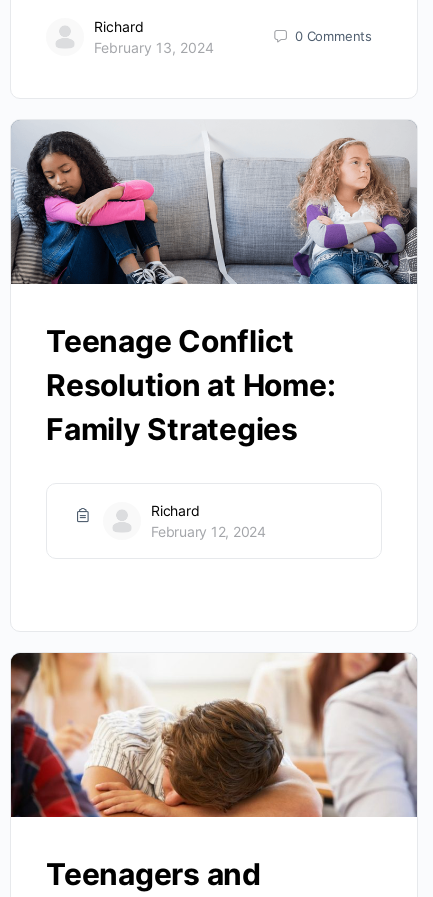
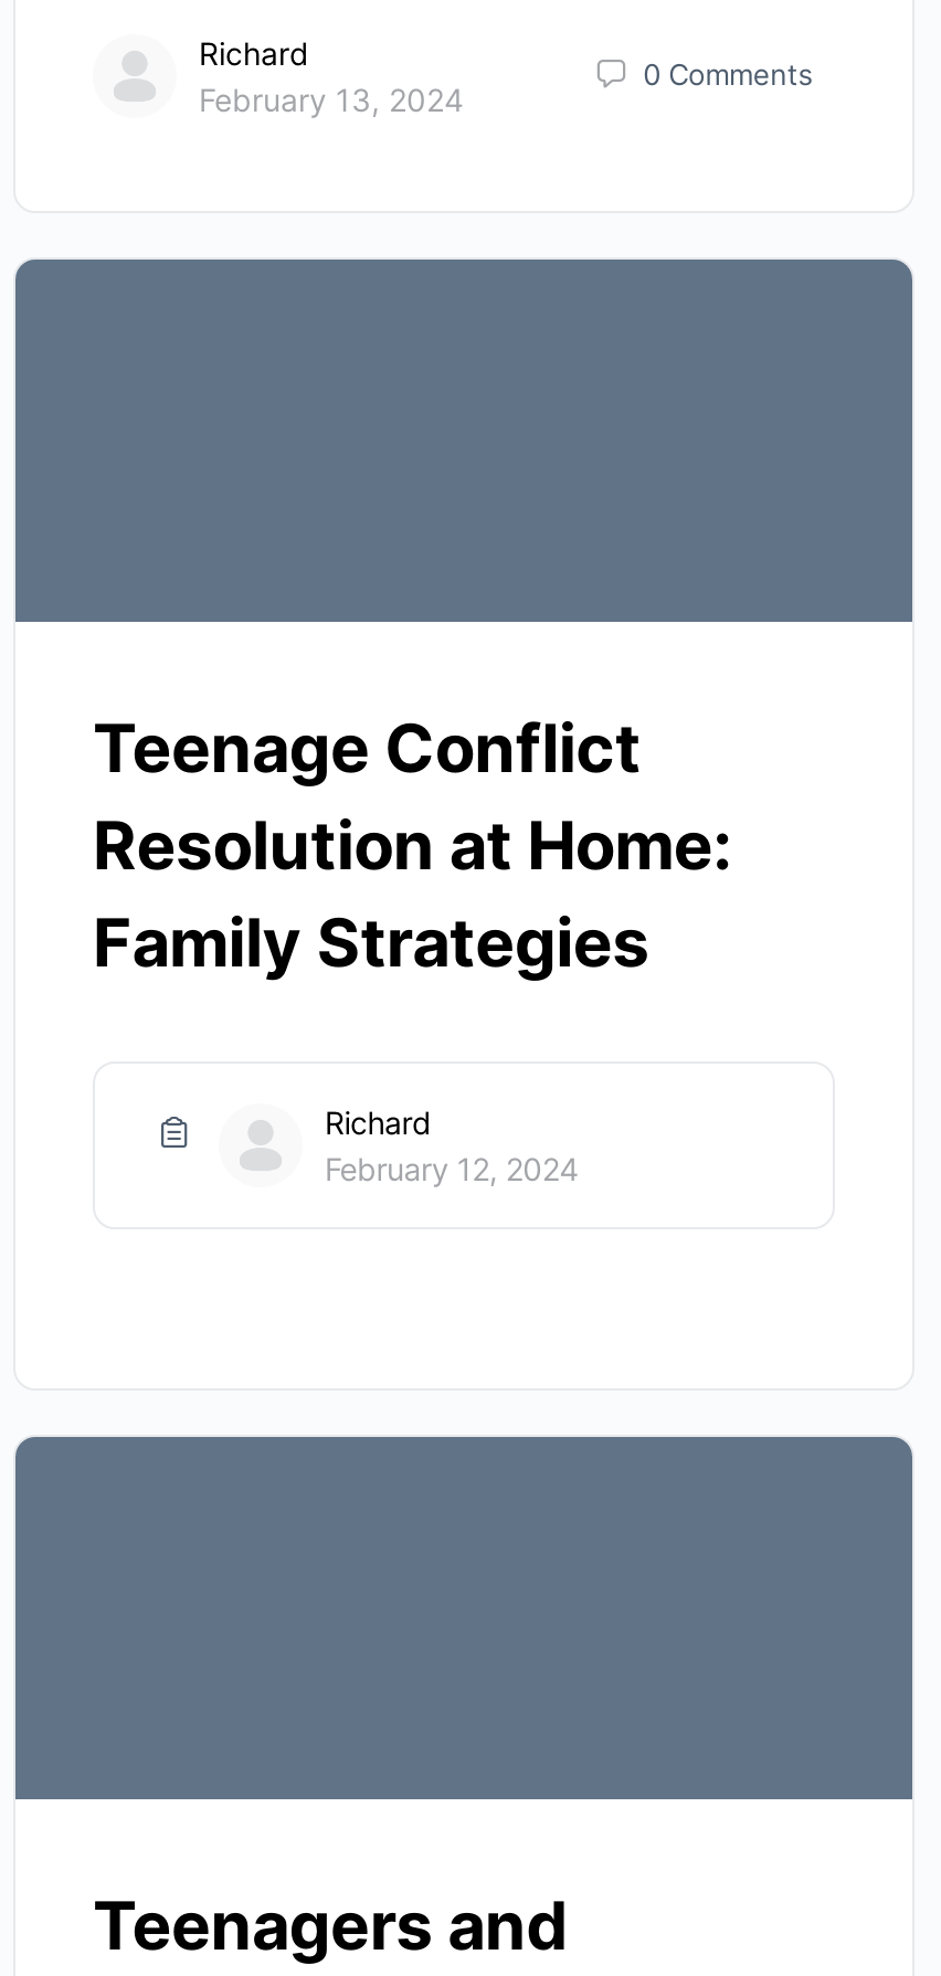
- [image]

- [image]
